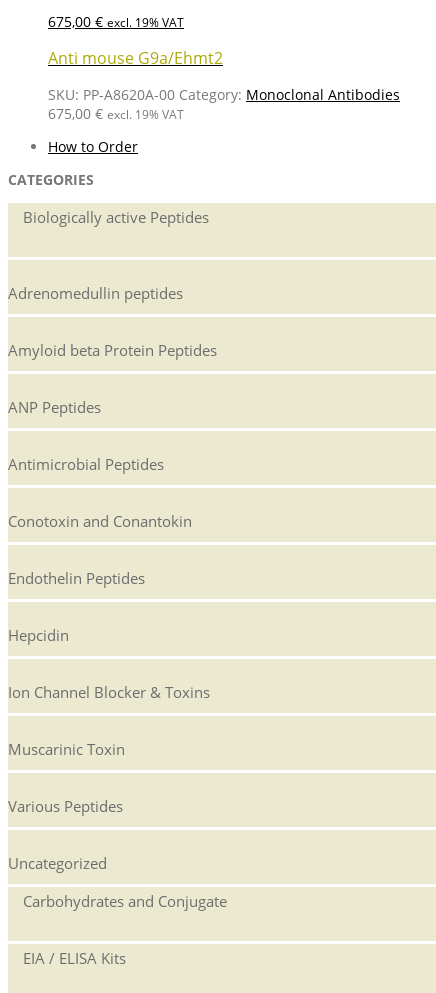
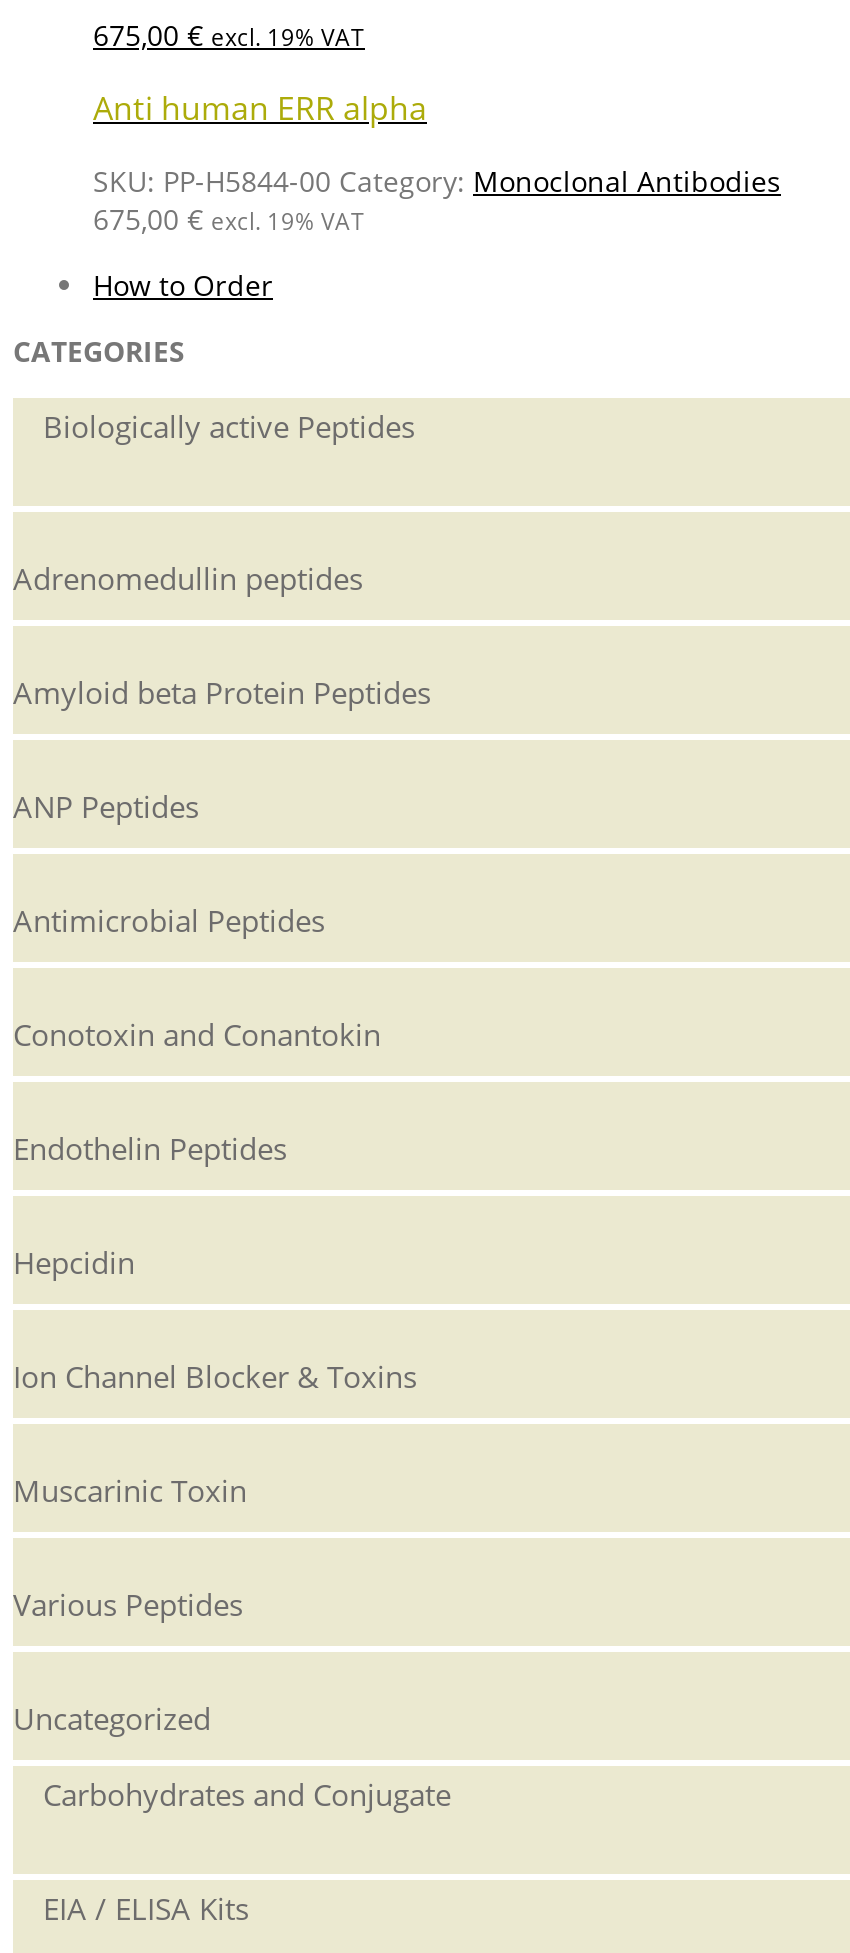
- Anti mouse G9a/Ehmt2
+ Anti human ERR alpha

- SKU: PP-A8620A-00 Category: Monoclonal Antibodies
+ SKU: PP-H5844-00 Category: Monoclonal Antibodies
